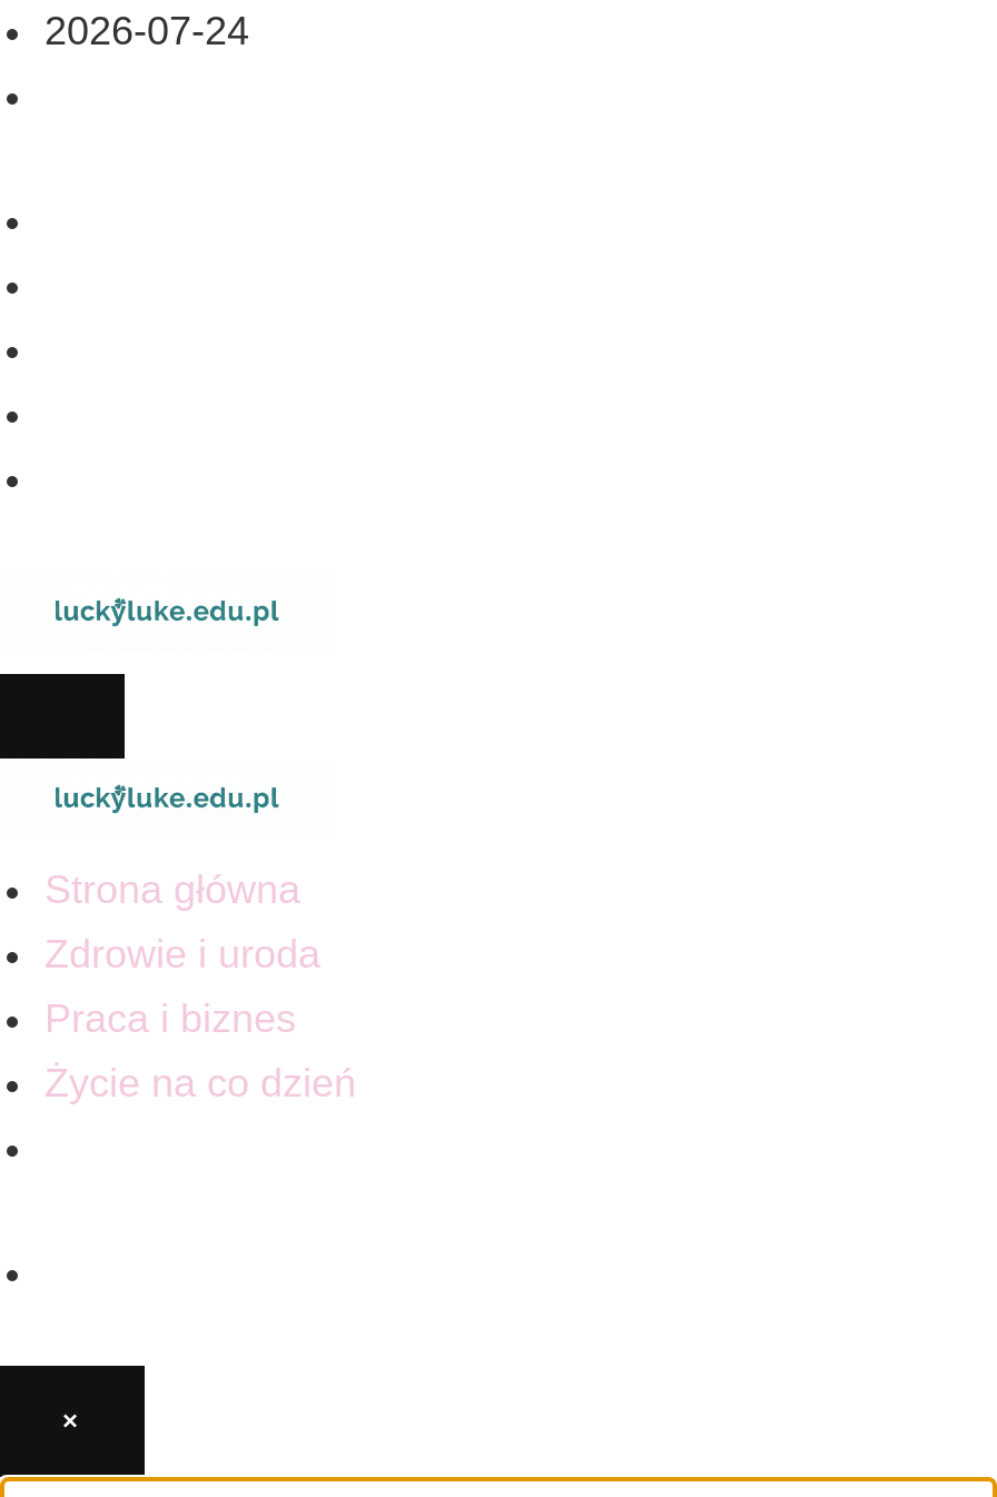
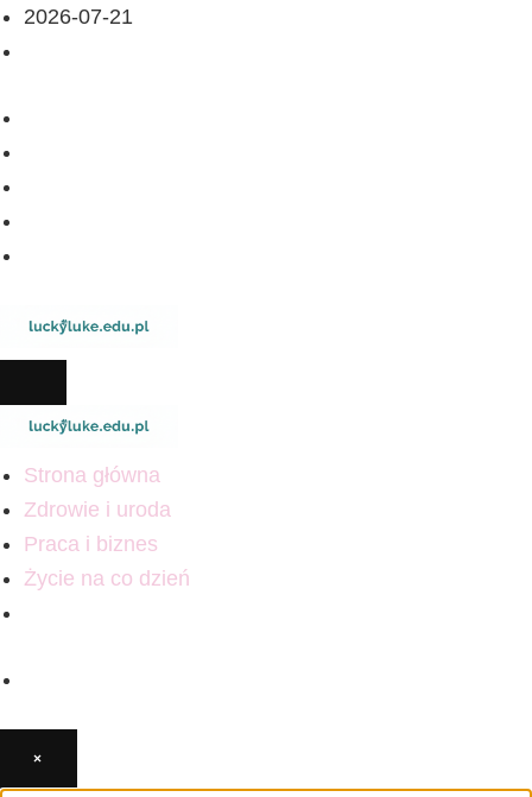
- 2026-07-24
+ 2026-07-21
